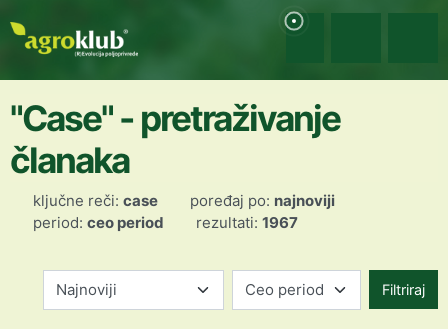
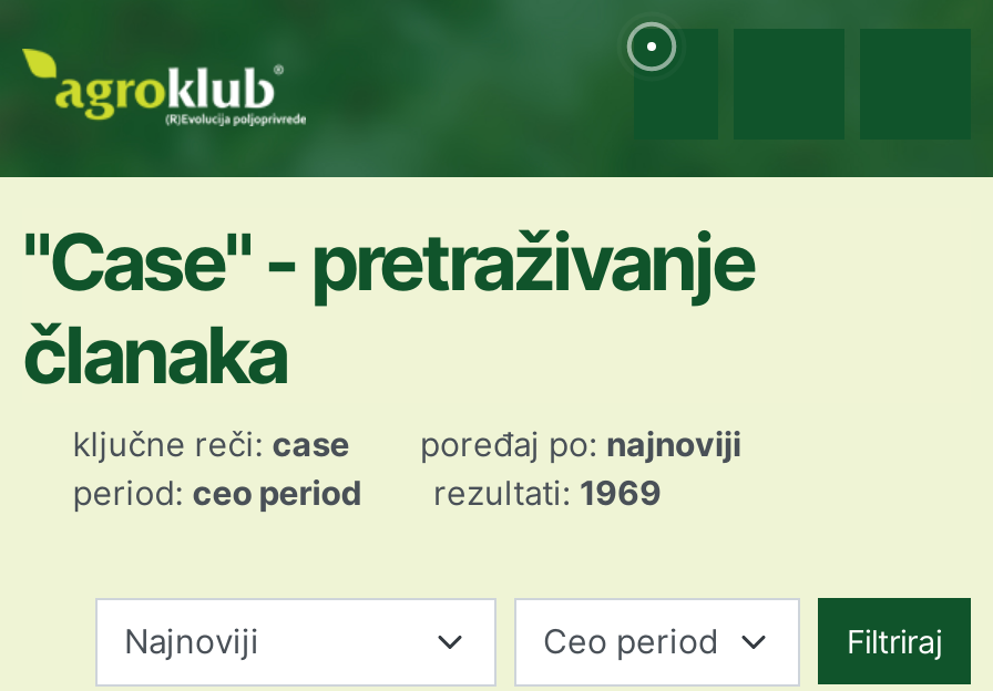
- period: ceo period rezultati: 1967
+ period: ceo period rezultati: 1969
